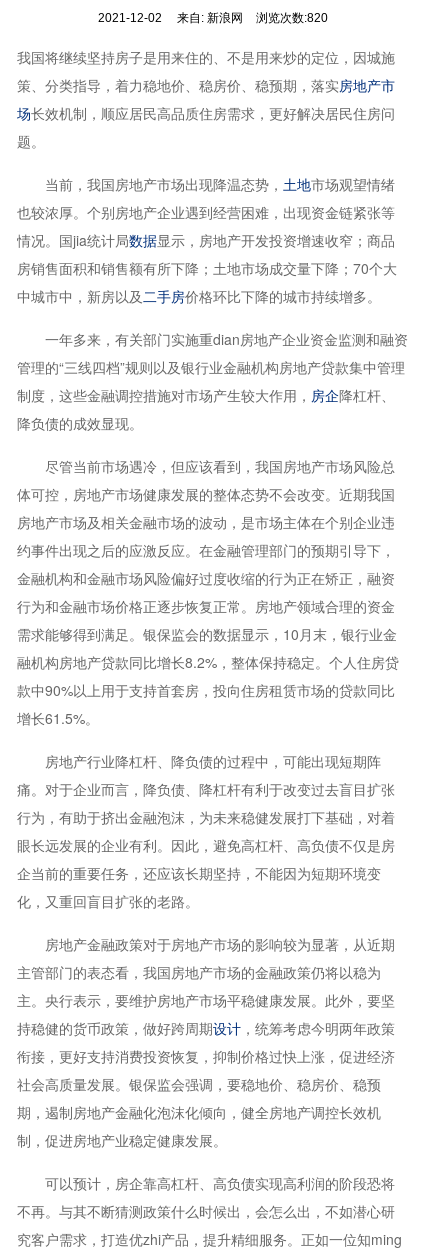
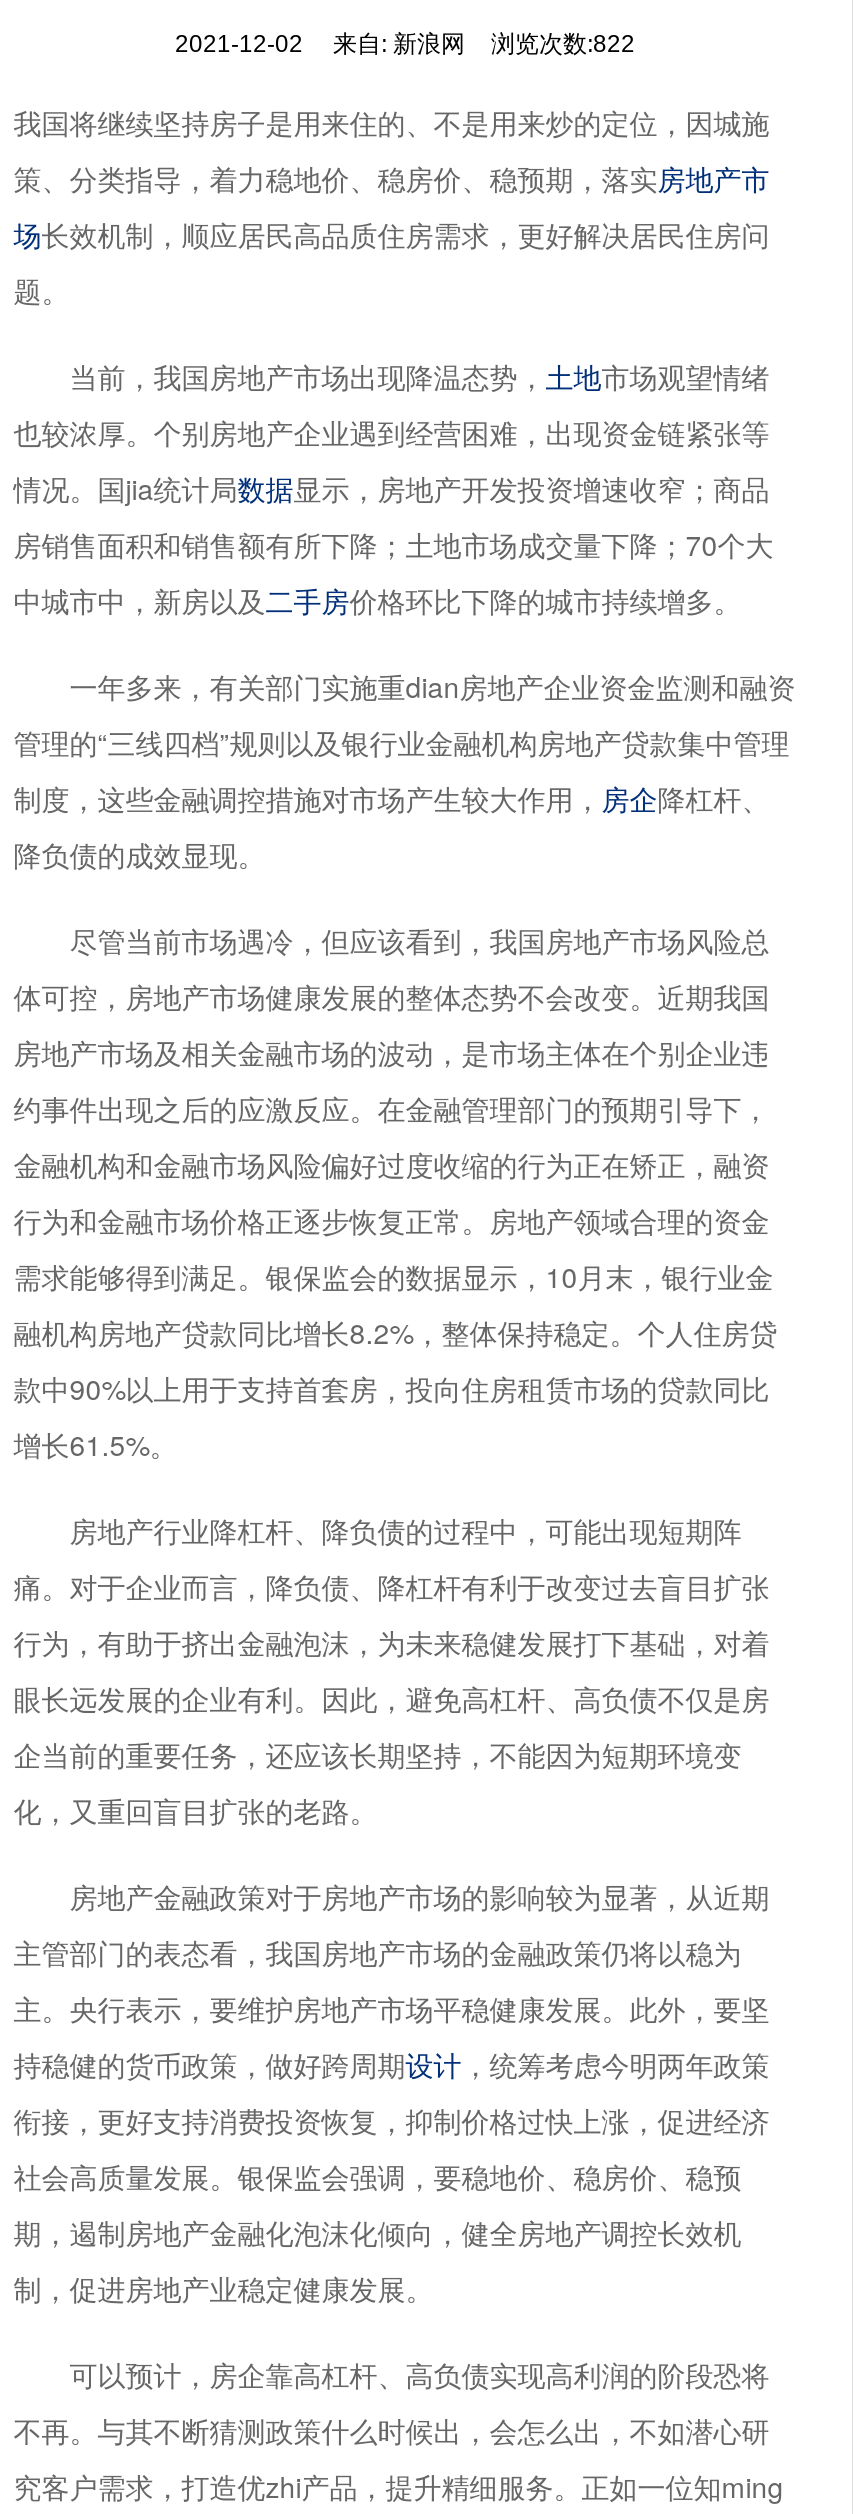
- 2021-12-02 来自:新浪网 浏览次数:820
+ 2021-12-02 来自:新浪网 浏览次数:822
